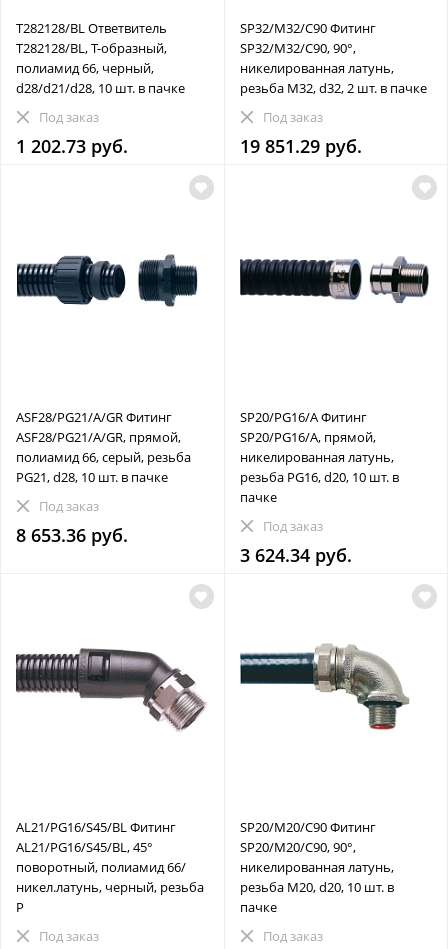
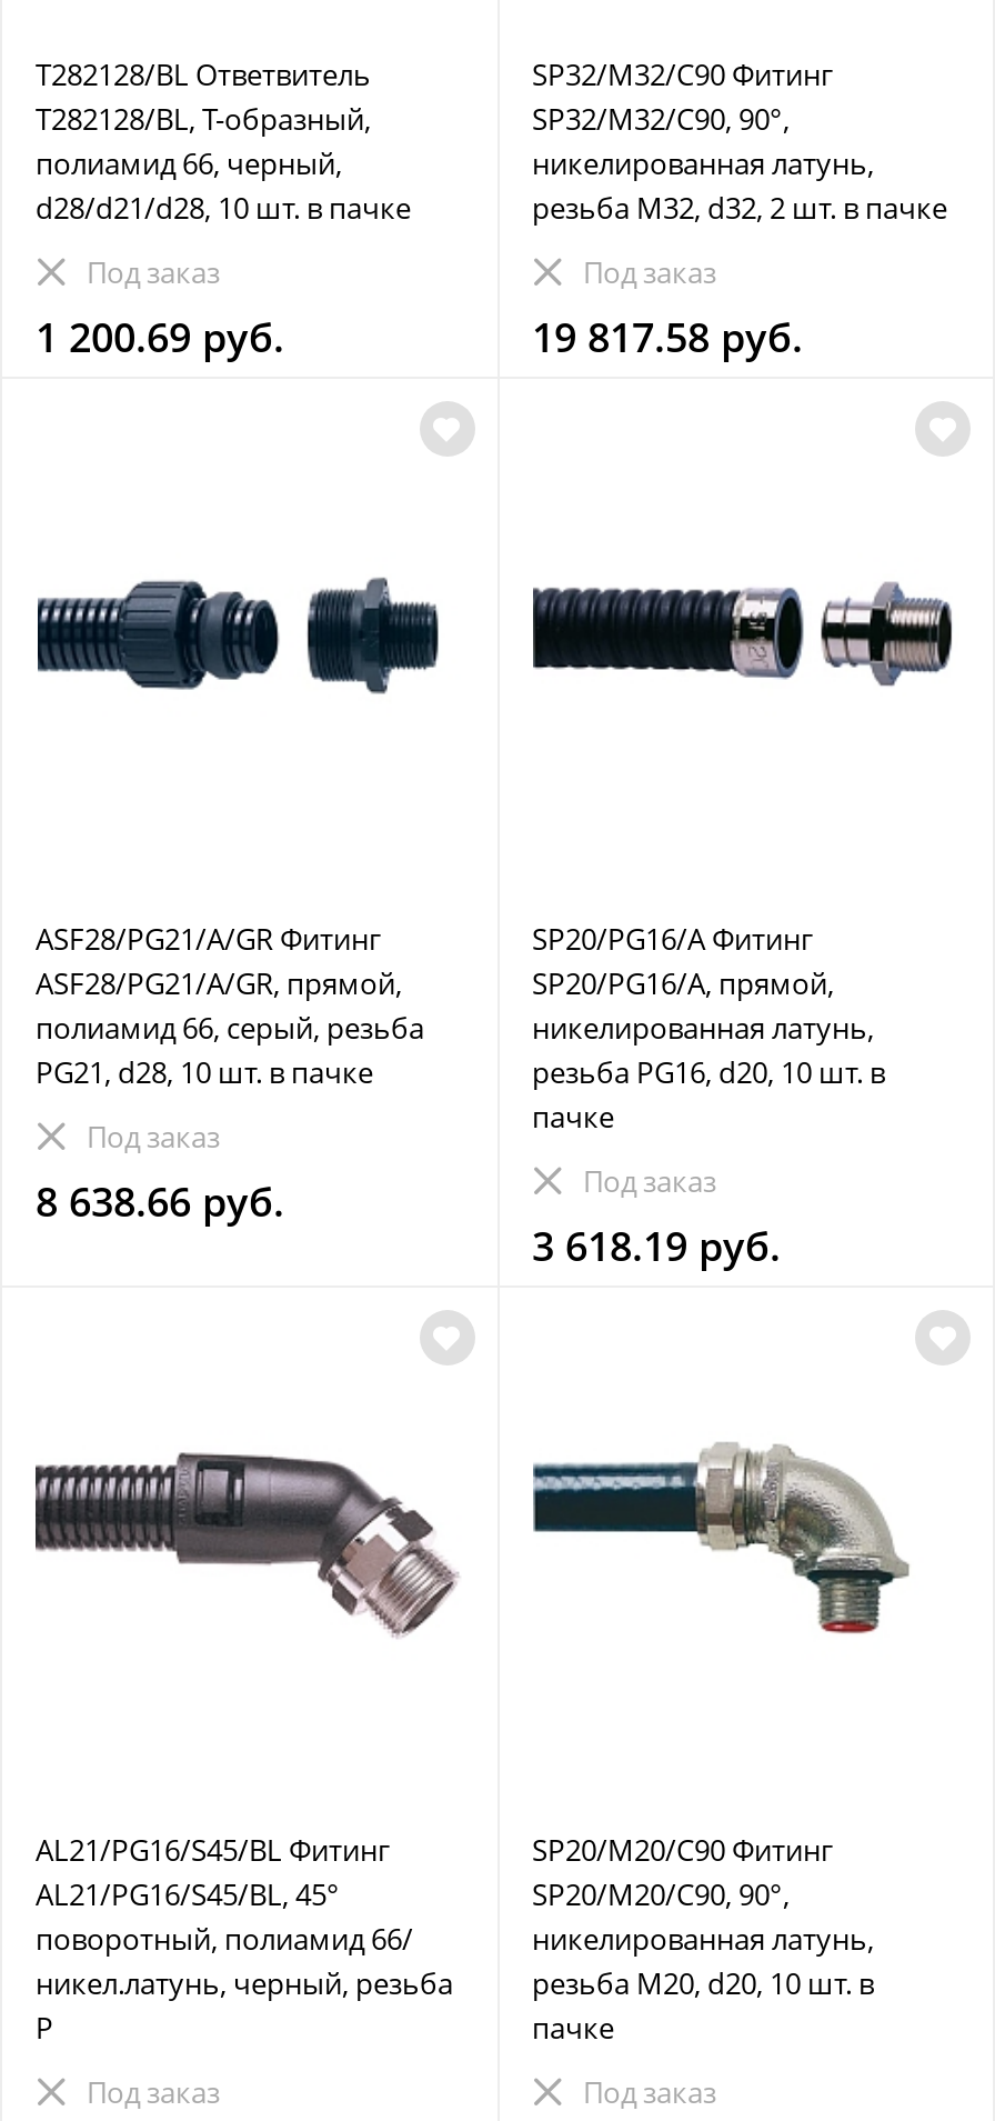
- 1 202.73 руб.
+ 1 200.69 руб.

- 19 851.29 руб.
+ 19 817.58 руб.

- 8 653.36 руб.
+ 8 638.66 руб.

- 3 624.34 руб.
+ 3 618.19 руб.
